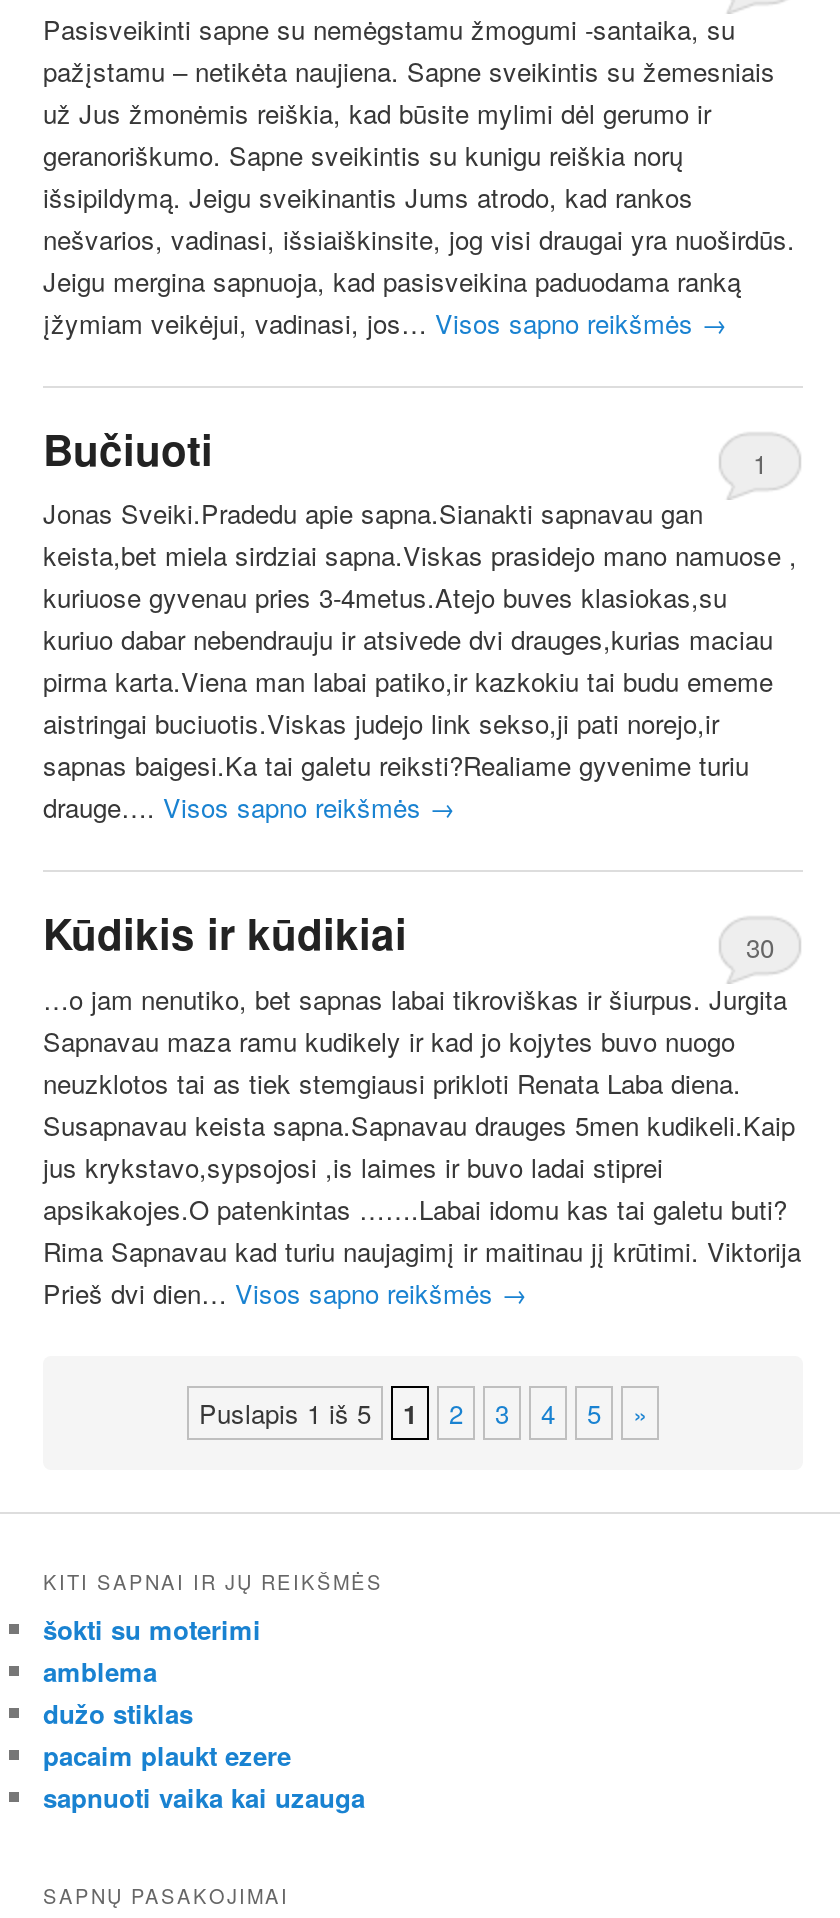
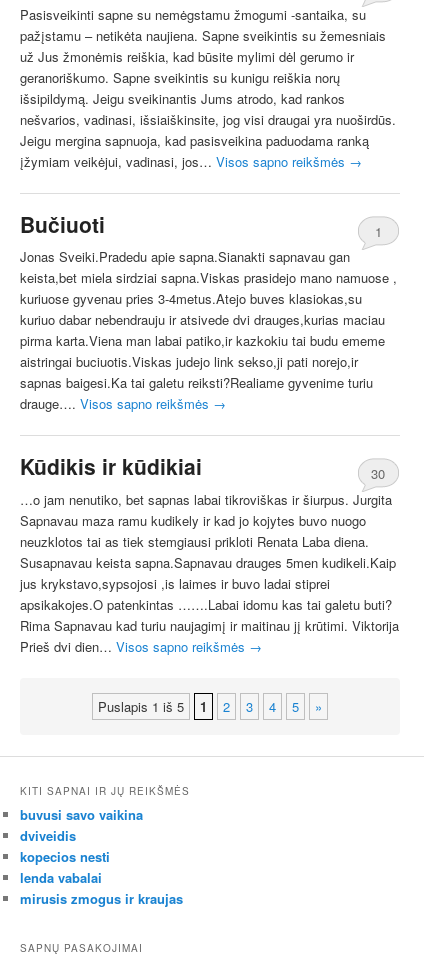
- šokti su moterimi
- amblema
- dužo stiklas
- pacaim plaukt ezere
- sapnuoti vaika kai uzauga
+ buvusi savo vaikina
+ dviveidis
+ kopecios nesti
+ lenda vabalai
+ mirusis zmogus ir kraujas
